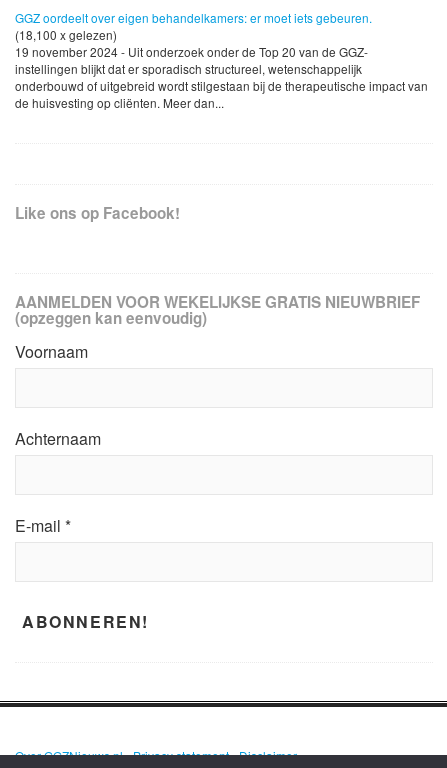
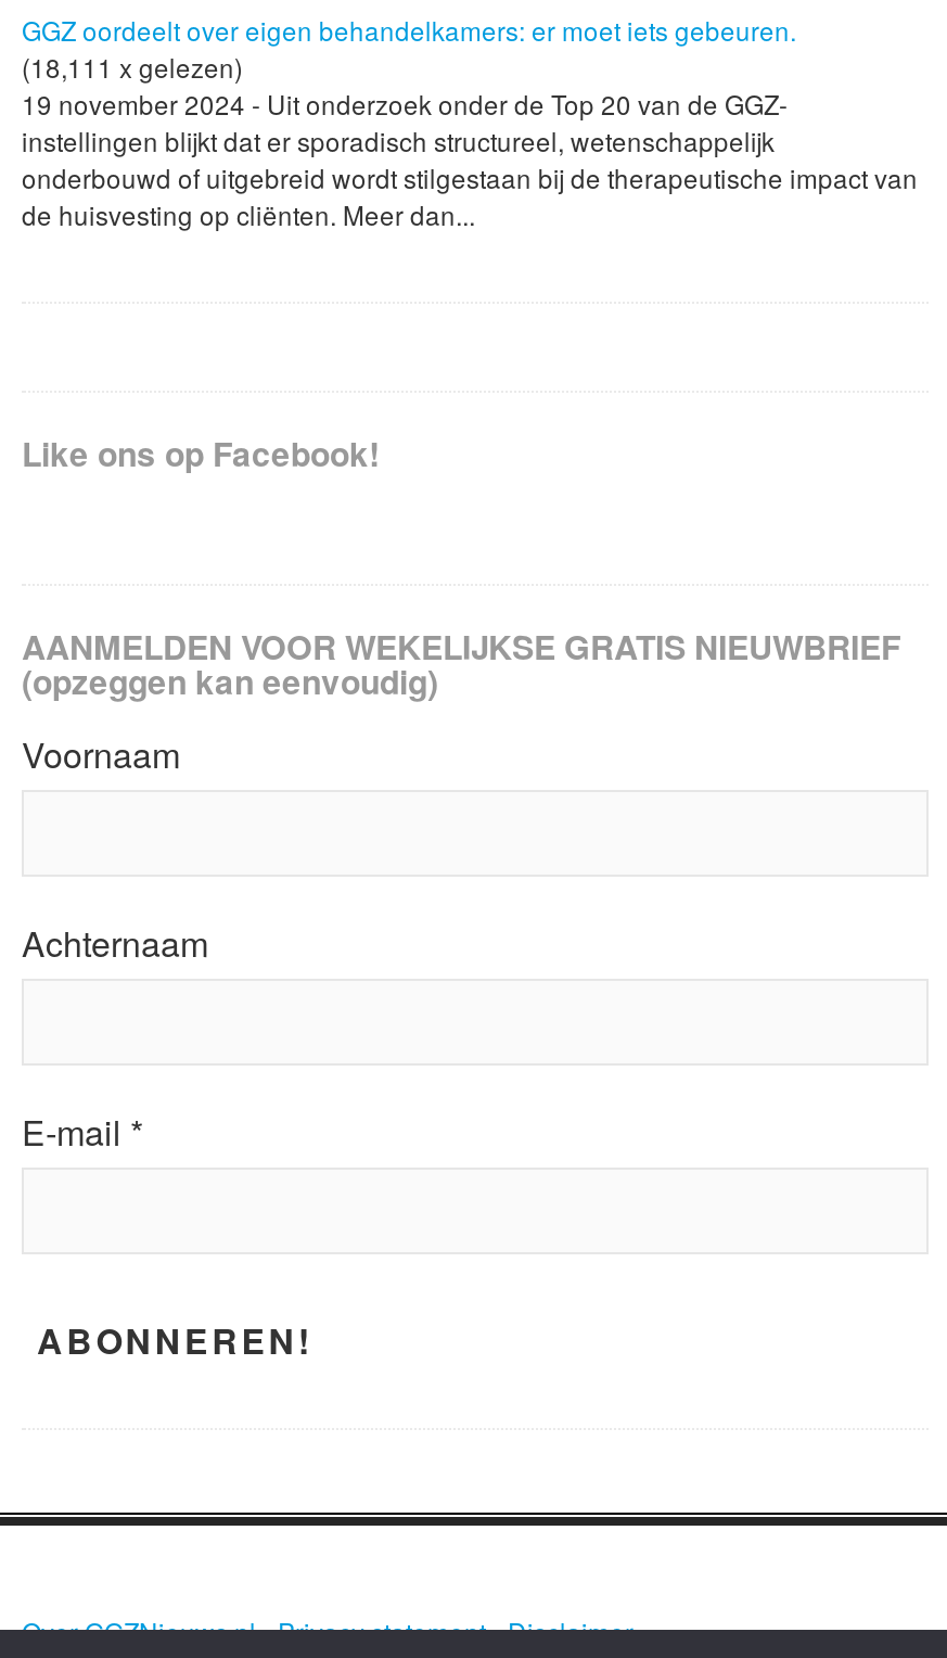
- (18,100 x gelezen)
+ (18,111 x gelezen)
